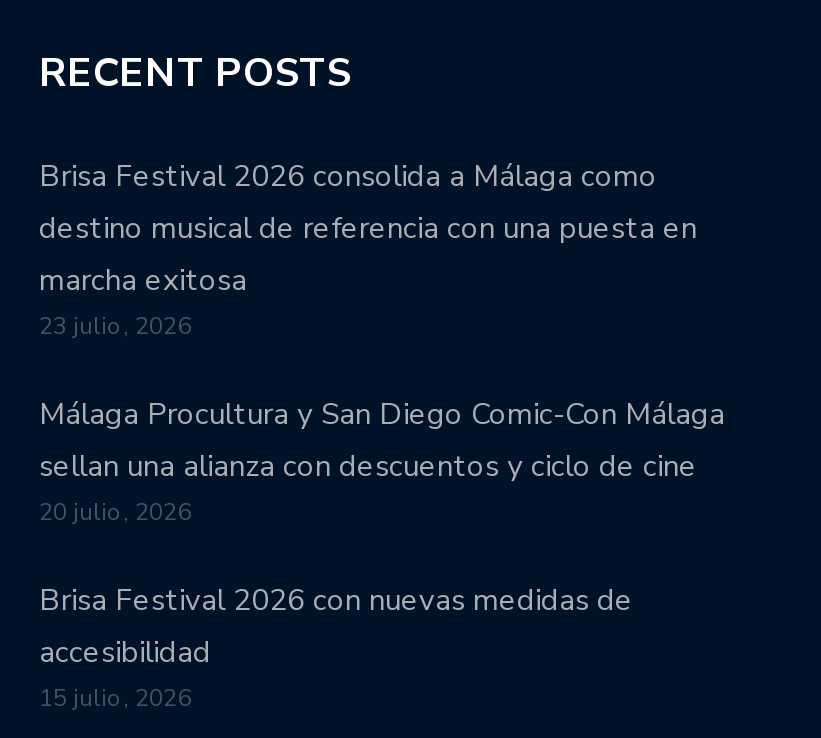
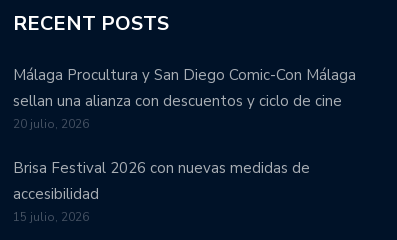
- Brisa Festival 2026 consolida a Málaga como
- destino musical de referencia con una puesta en
- marcha exitosa
- 23 julio, 2026
